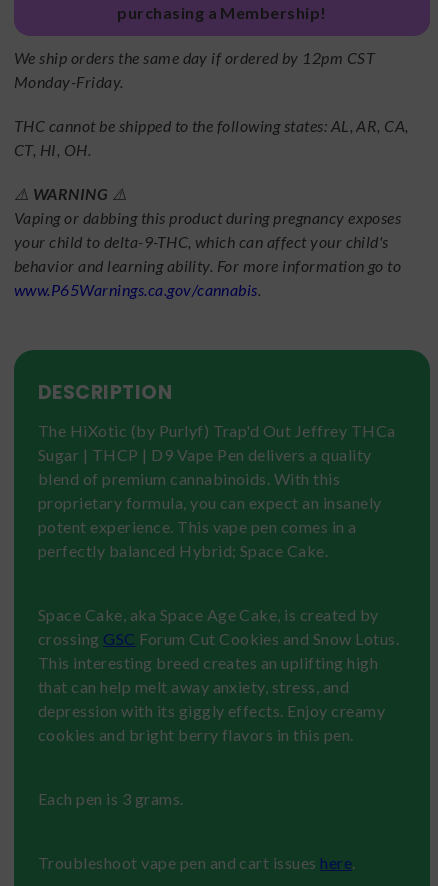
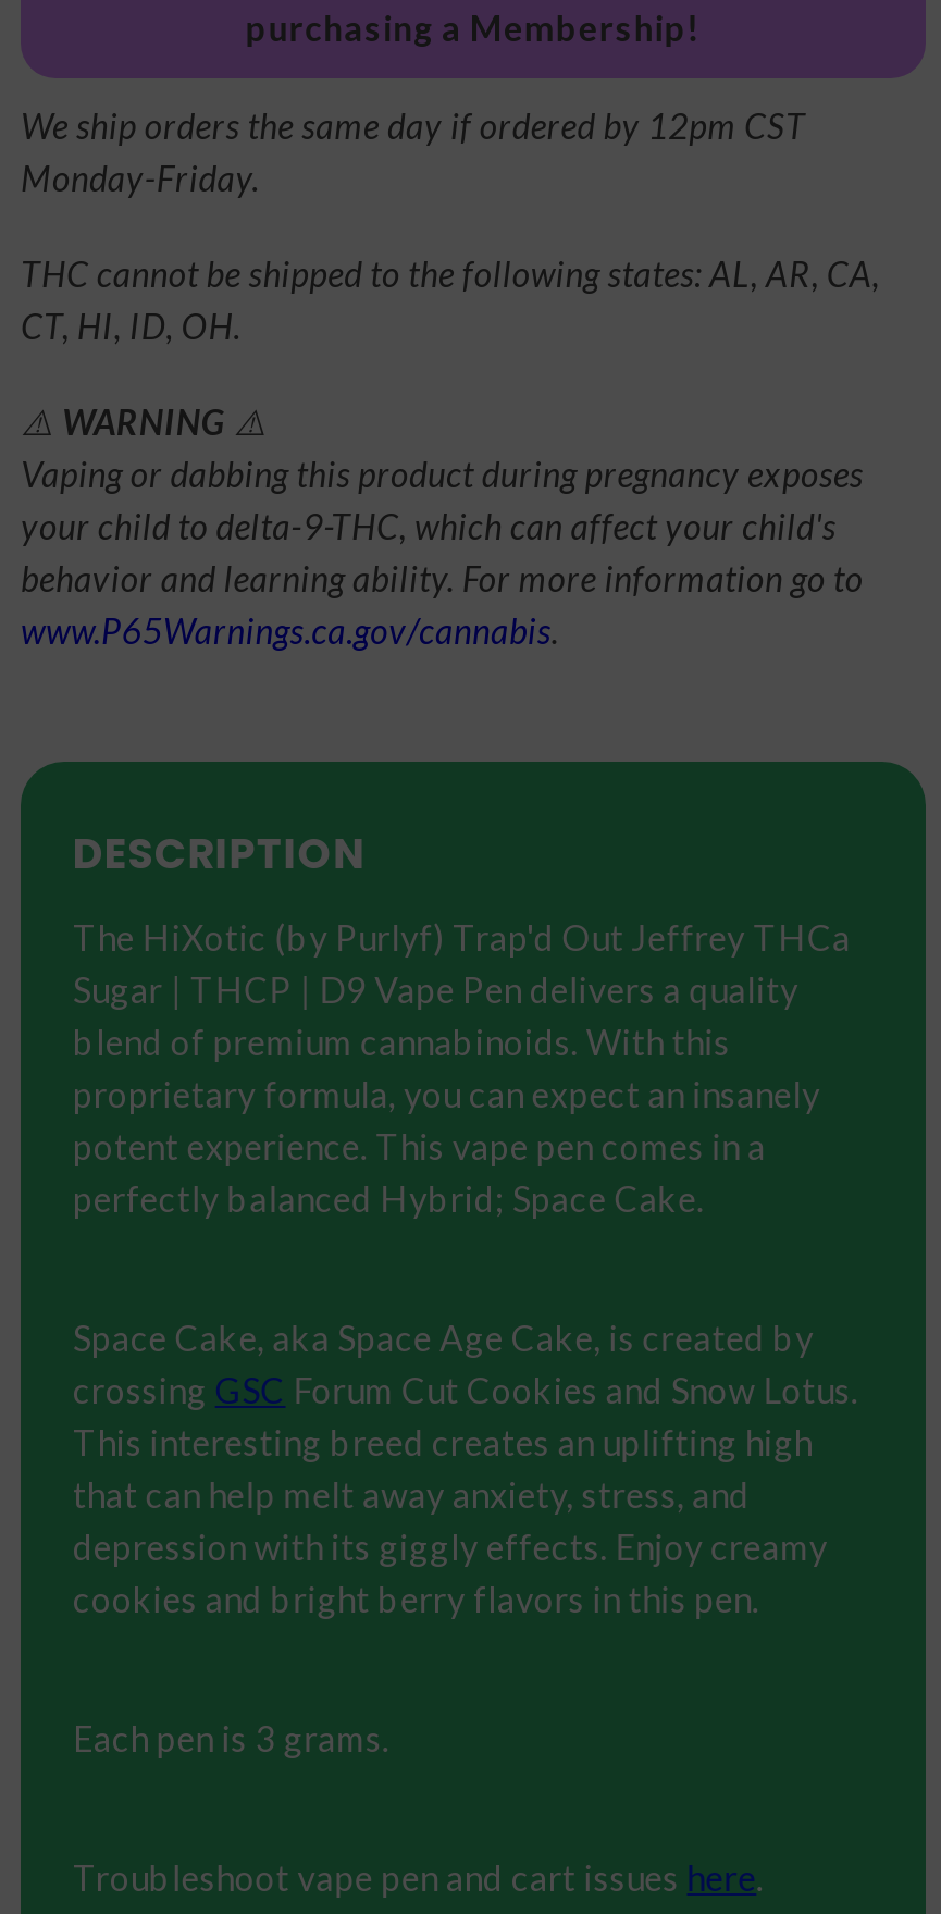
- CT, HI, OH.
+ CT, HI, ID, OH.
